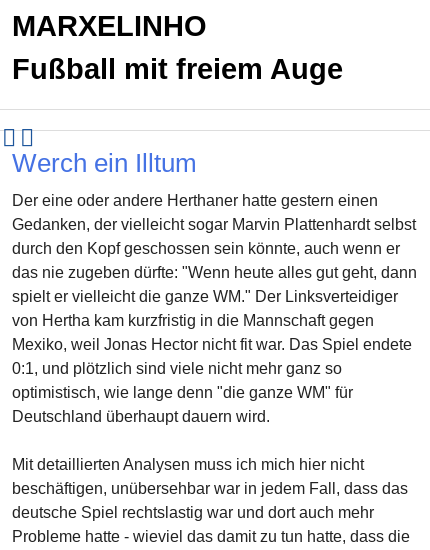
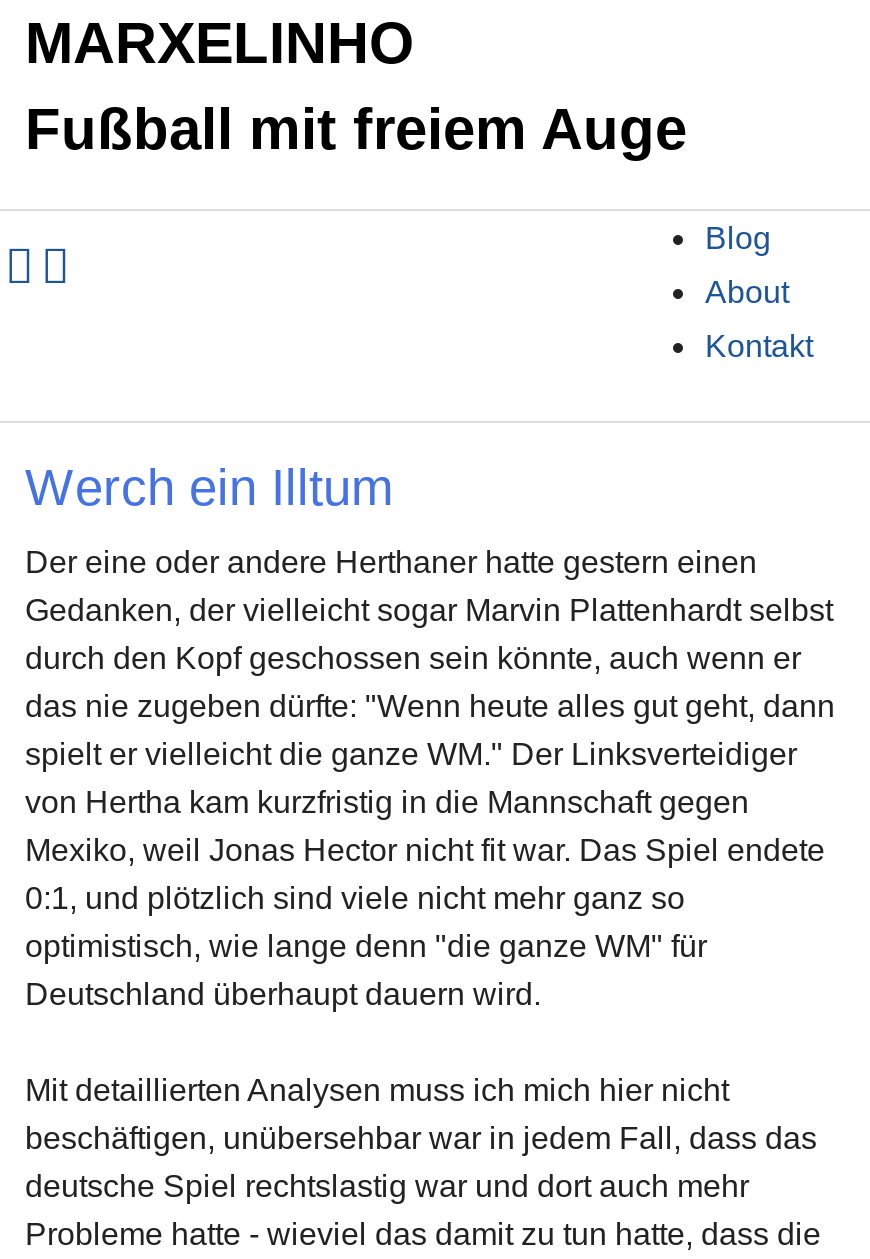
+ Blog
+ About
+ Kontakt
